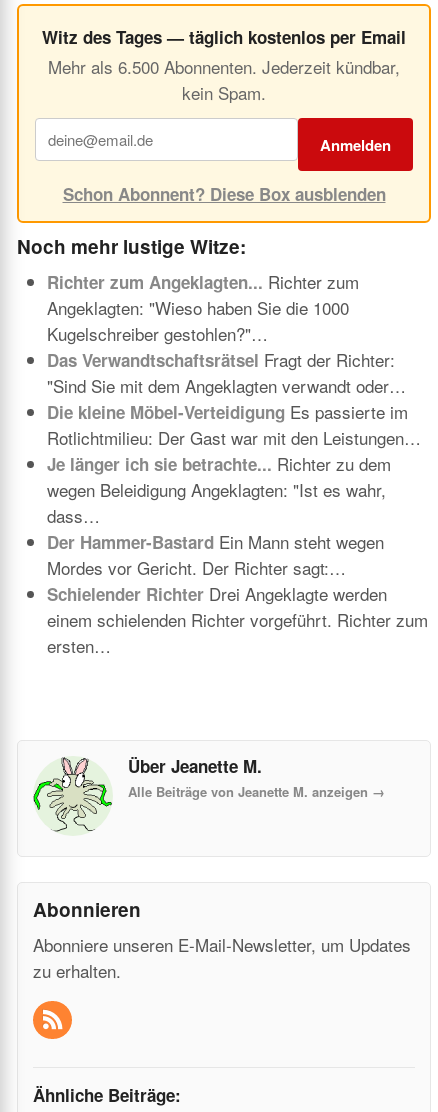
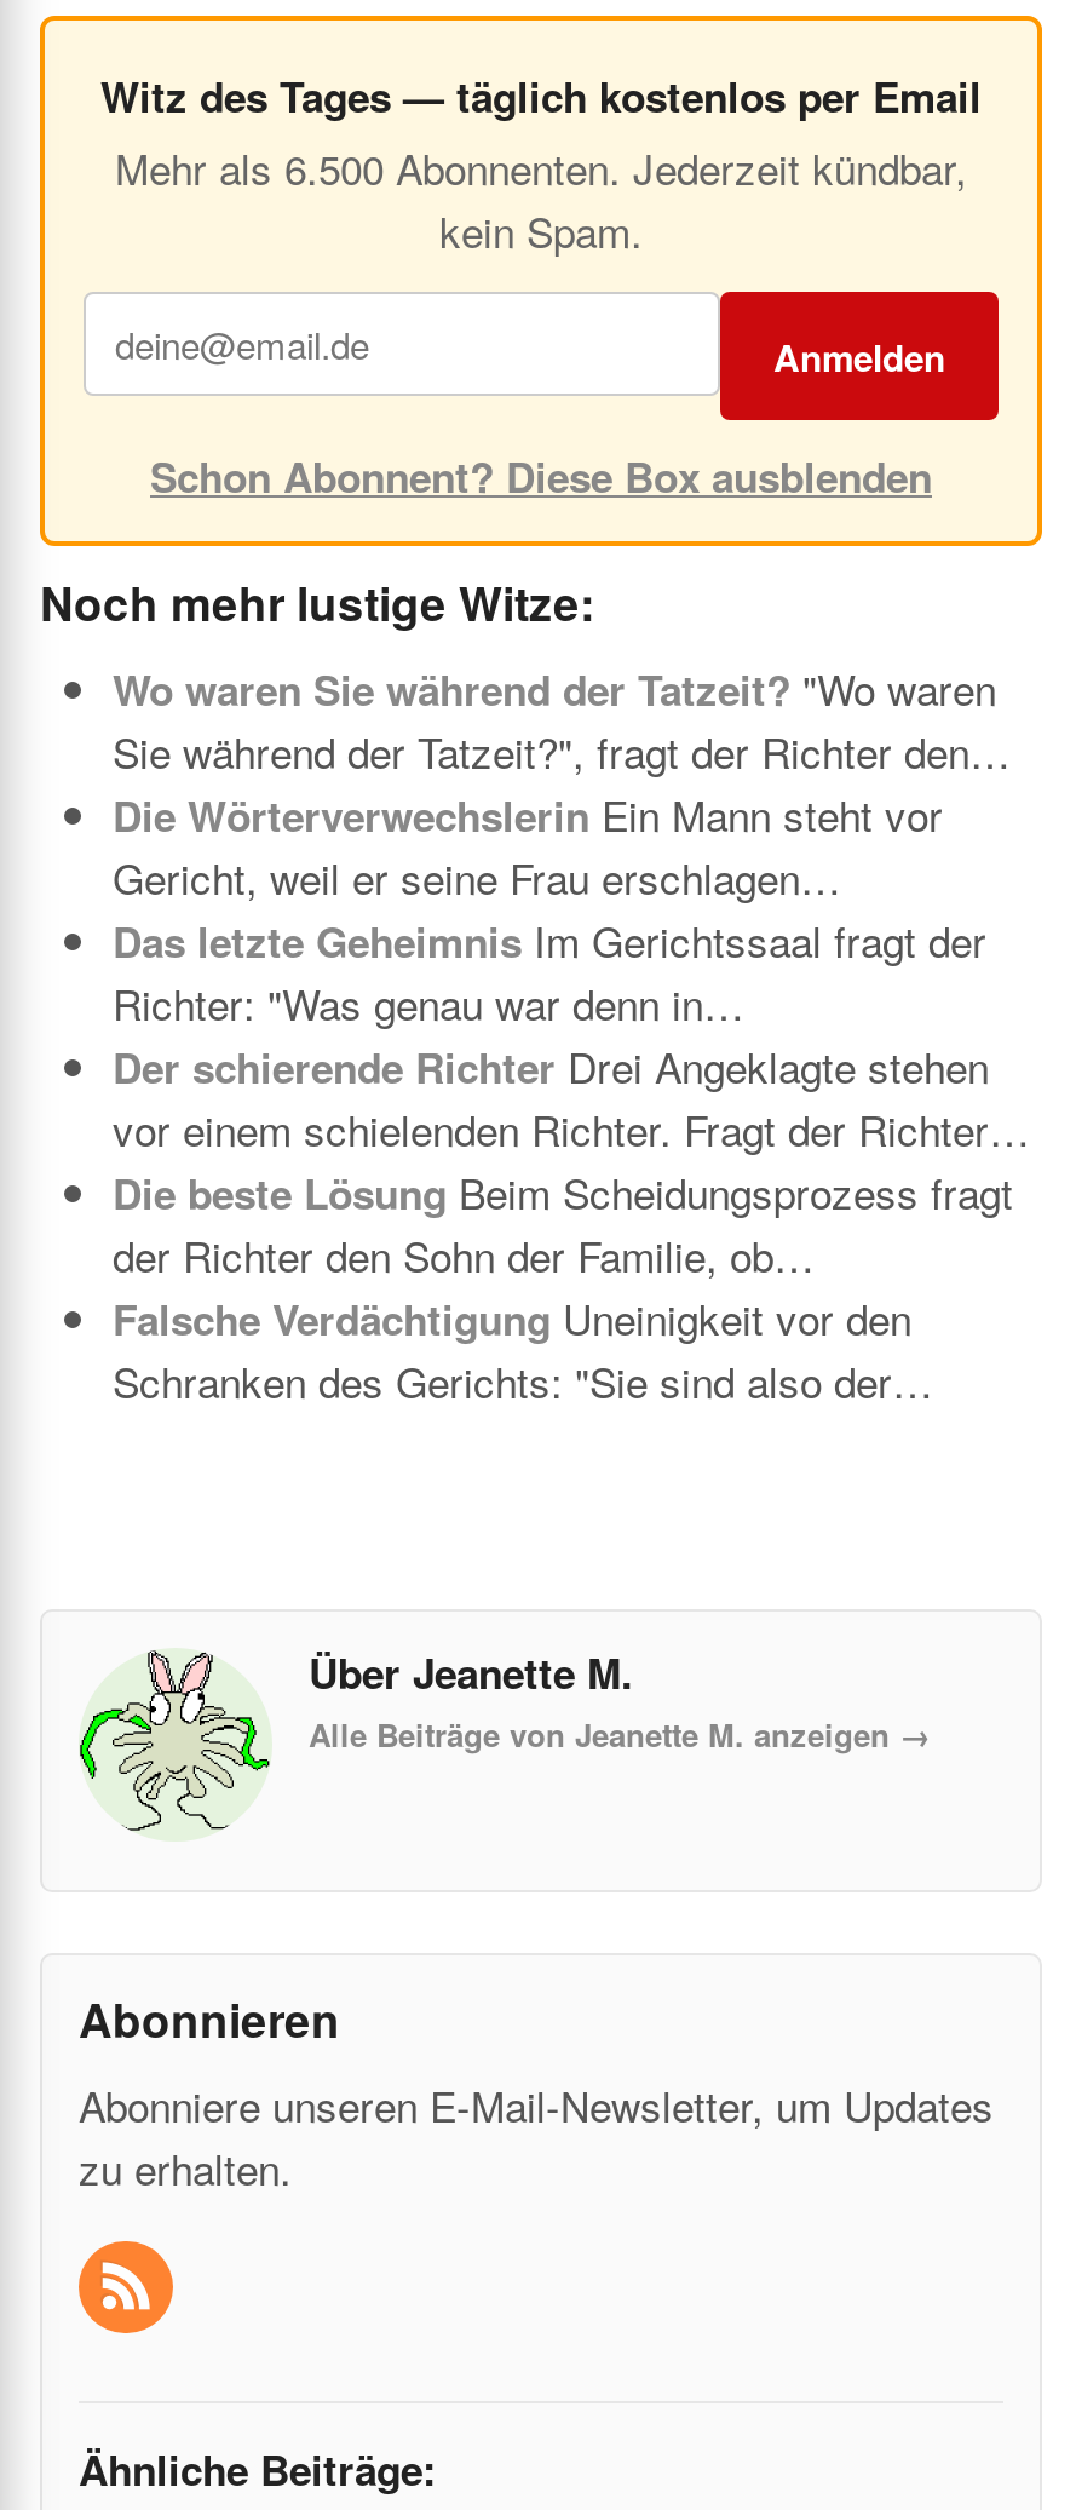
- Richter zum Angeklagten... Richter zum
- Angeklagten: "Wieso haben Sie die 1000
- Kugelschreiber gestohlen?"…
- Das Verwandtschaftsrätsel Fragt der Richter:
- "Sind Sie mit dem Angeklagten verwandt oder…
- Die kleine Möbel-Verteidigung Es passierte im
- Rotlichtmilieu: Der Gast war mit den Leistungen…
- Je länger ich sie betrachte... Richter zu dem
- wegen Beleidigung Angeklagten: "Ist es wahr,
- dass…
- Der Hammer-Bastard Ein Mann steht wegen
- Mordes vor Gericht. Der Richter sagt:…
- Schielender Richter Drei Angeklagte werden
- einem schielenden Richter vorgeführt. Richter zum
- ersten…
+ Wo waren Sie während der Tatzeit? "Wo waren
+ Sie während der Tatzeit?", fragt der Richter den…
+ Die Wörterverwechslerin Ein Mann steht vor
+ Gericht, weil er seine Frau erschlagen…
+ Das letzte Geheimnis Im Gerichtssaal fragt der
+ Richter: "Was genau war denn in…
+ Der schierende Richter Drei Angeklagte stehen
+ vor einem schielenden Richter. Fragt der Richter…
+ Die beste Lösung Beim Scheidungsprozess fragt
+ der Richter den Sohn der Familie, ob…
+ Falsche Verdächtigung Uneinigkeit vor den
+ Schranken des Gerichts: "Sie sind also der…
